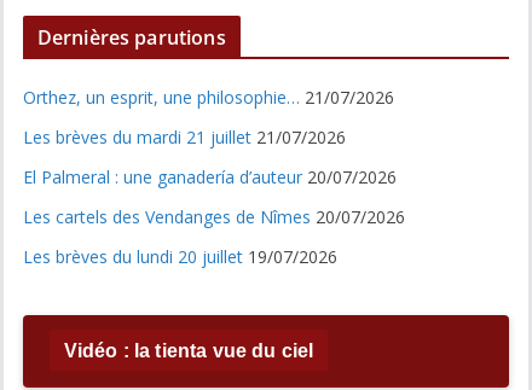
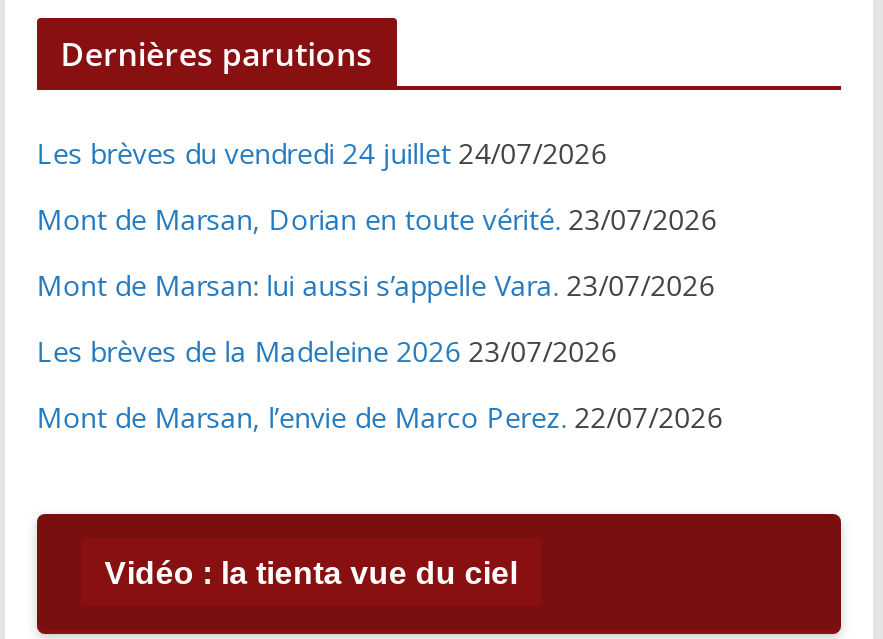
- Orthez, un esprit, une philosophie… 21/07/2026
+ Les brèves du vendredi 24 juillet 24/07/2026

- Les brèves du mardi 21 juillet 21/07/2026
+ Mont de Marsan, Dorian en toute vérité. 23/07/2026

- El Palmeral : une ganadería d’auteur 20/07/2026
+ Mont de Marsan: lui aussi s’appelle Vara. 23/07/2026

- Les cartels des Vendanges de Nîmes 20/07/2026
+ Les brèves de la Madeleine 2026 23/07/2026

- Les brèves du lundi 20 juillet 19/07/2026
+ Mont de Marsan, l’envie de Marco Perez. 22/07/2026
